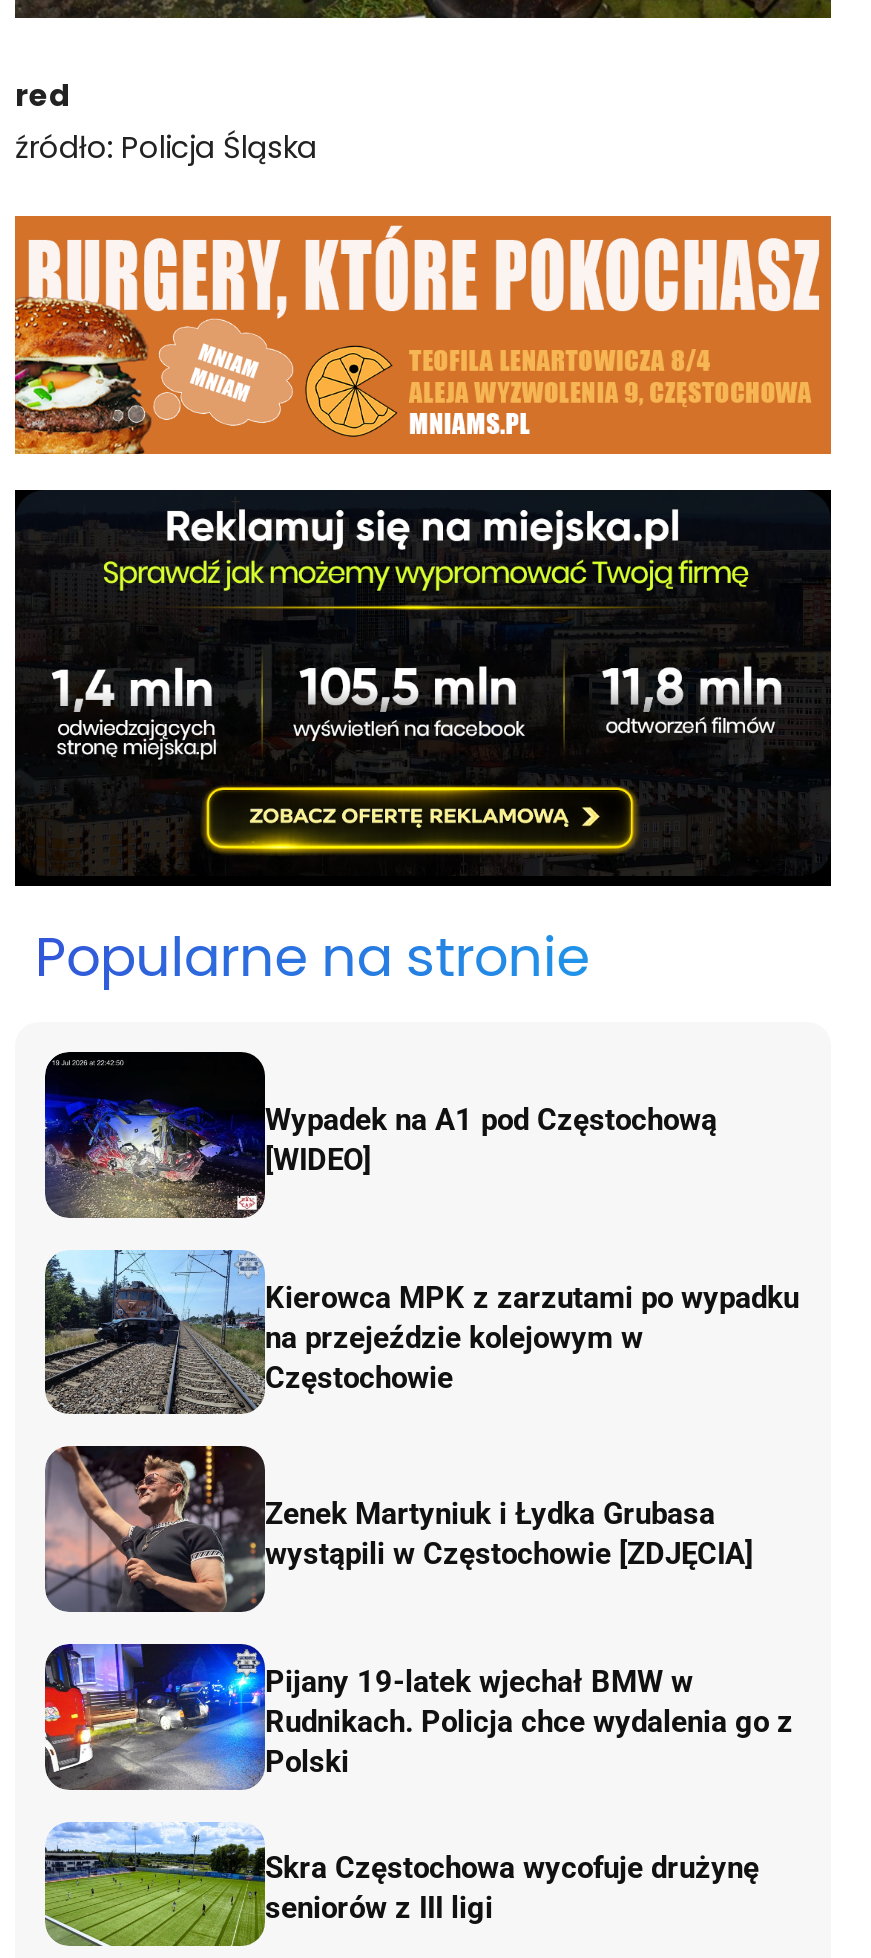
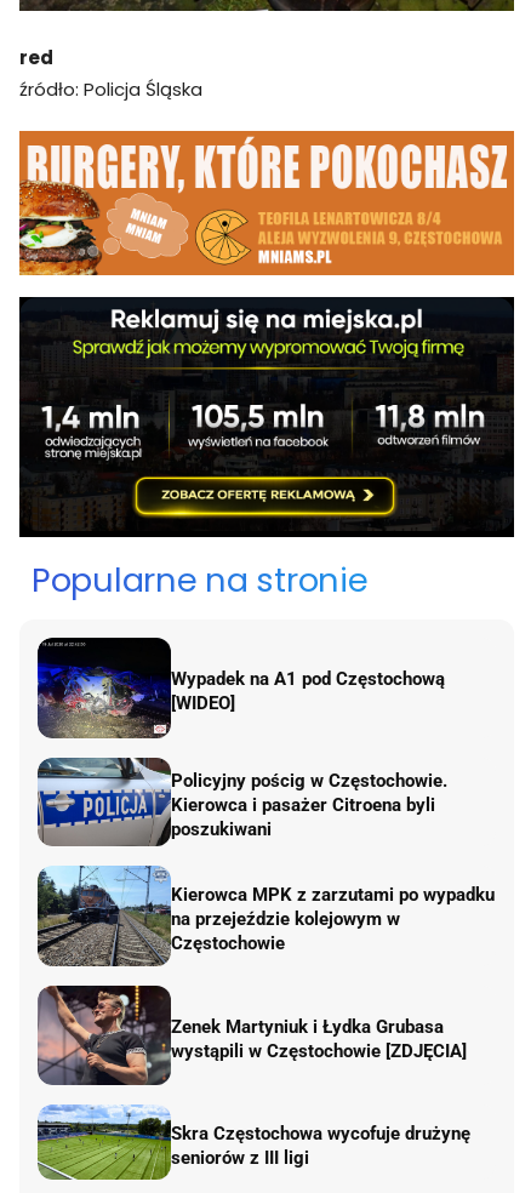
+ [image]
+ Policyjny pościg w Częstochowie.
+ Kierowca i pasażer Citroena byli
+ poszukiwani

moved down: [image] | Kierowca MPK z zarzutami po wypadku | na przejeździe kolejowym w | Częstochowie | Zenek Martyniuk i Łydka Grubasa | wystąpili w Częstochowie [ZDJĘCIA]

- [image]
- Pijany 19-latek wjechał BMW w
- Rudnikach. Policja chce wydalenia go z
- Polski
